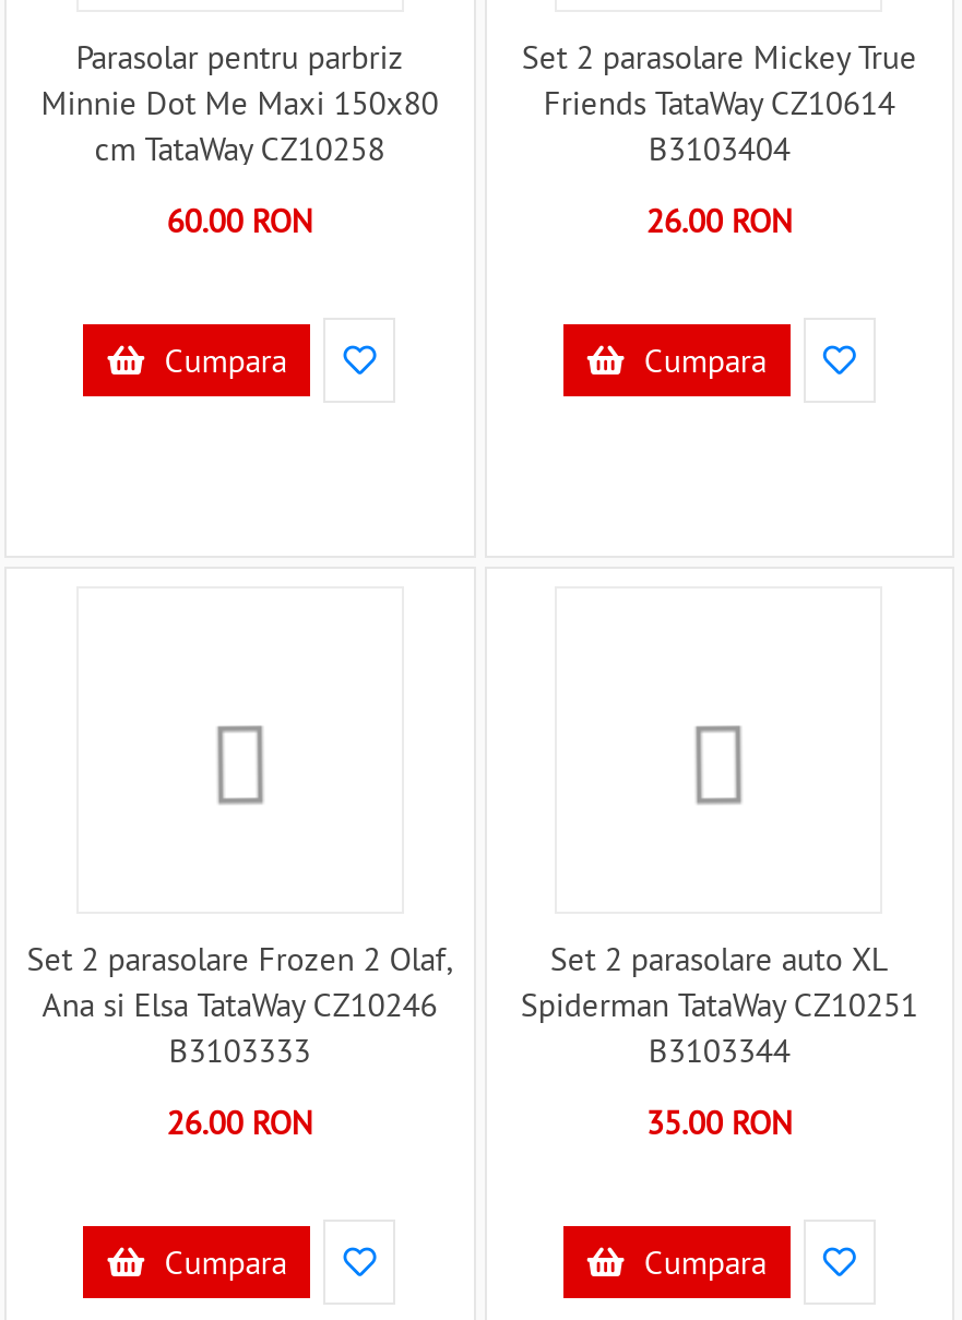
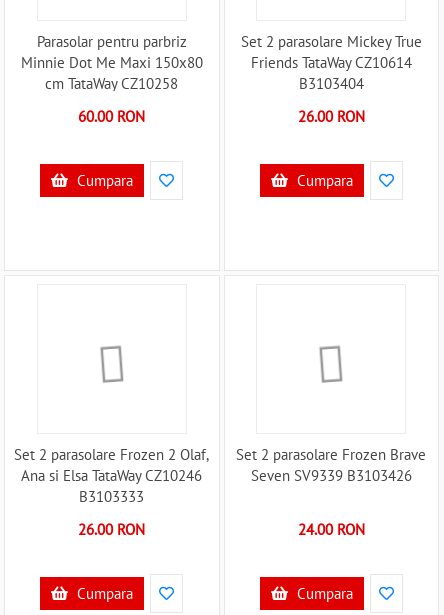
- Set 2 parasolare auto XL
- Spiderman TataWay CZ10251
- B3103344
+ Set 2 parasolare Frozen Brave
+ Seven SV9339 B3103426

- 35.00 RON
+ 24.00 RON
